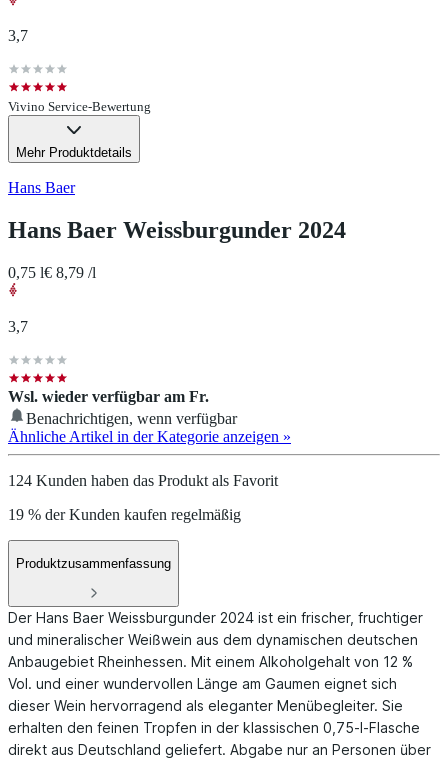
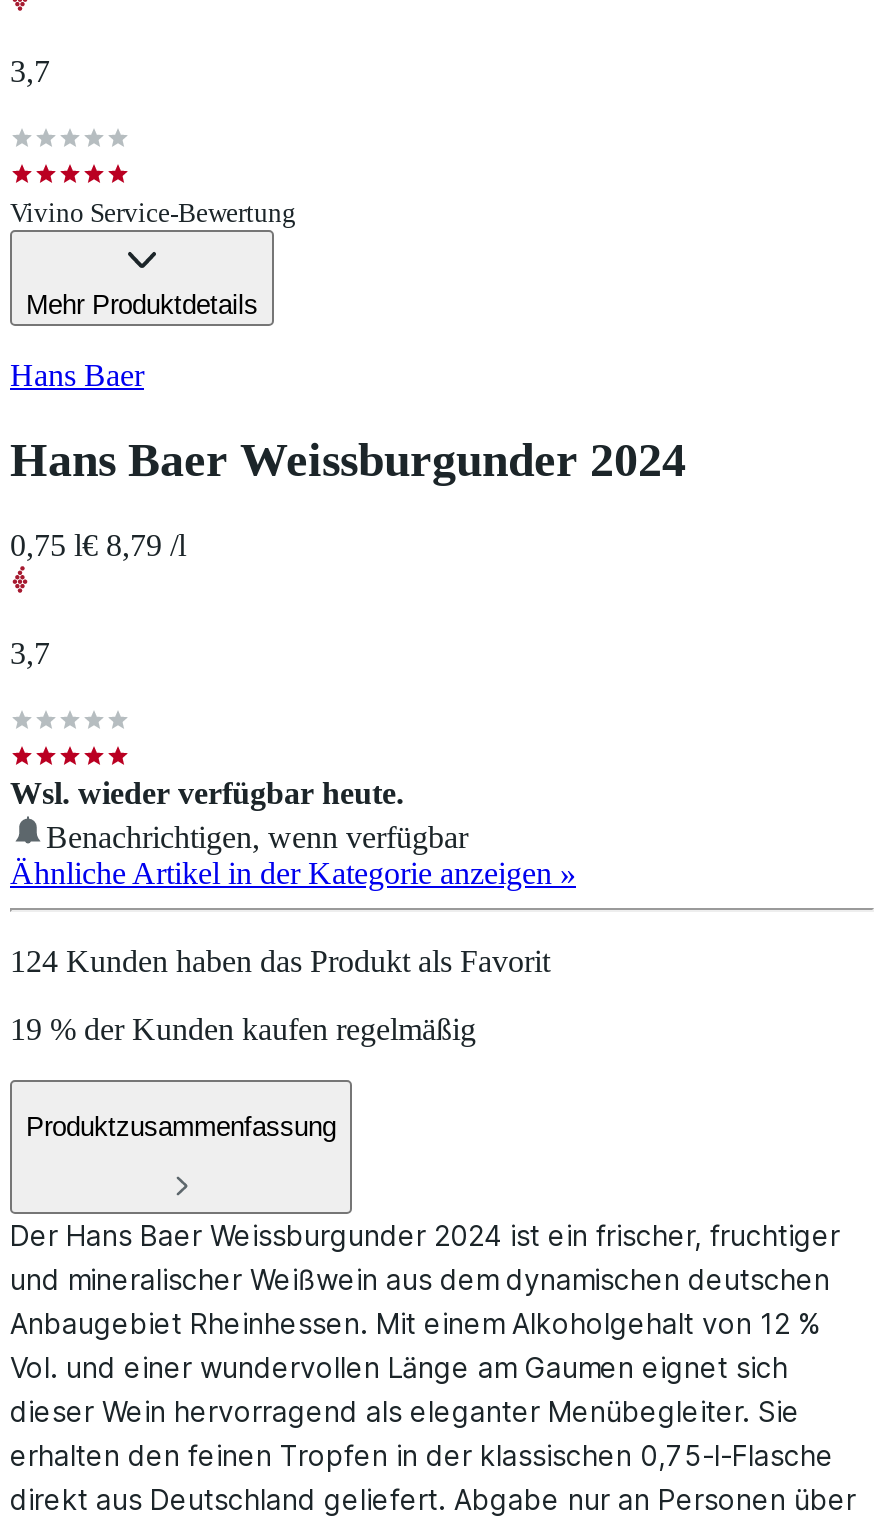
- Wsl. wieder verfügbar am Fr.
+ Wsl. wieder verfügbar heute.
